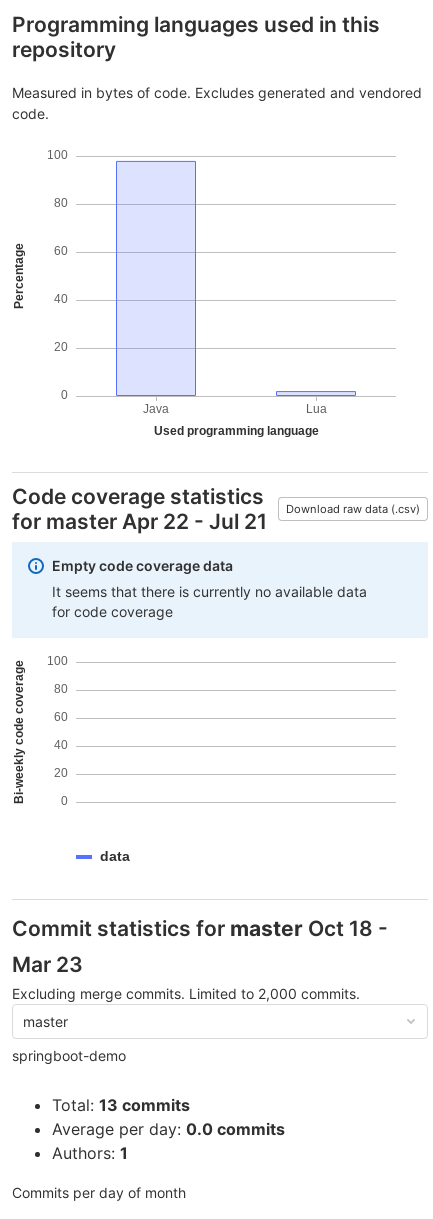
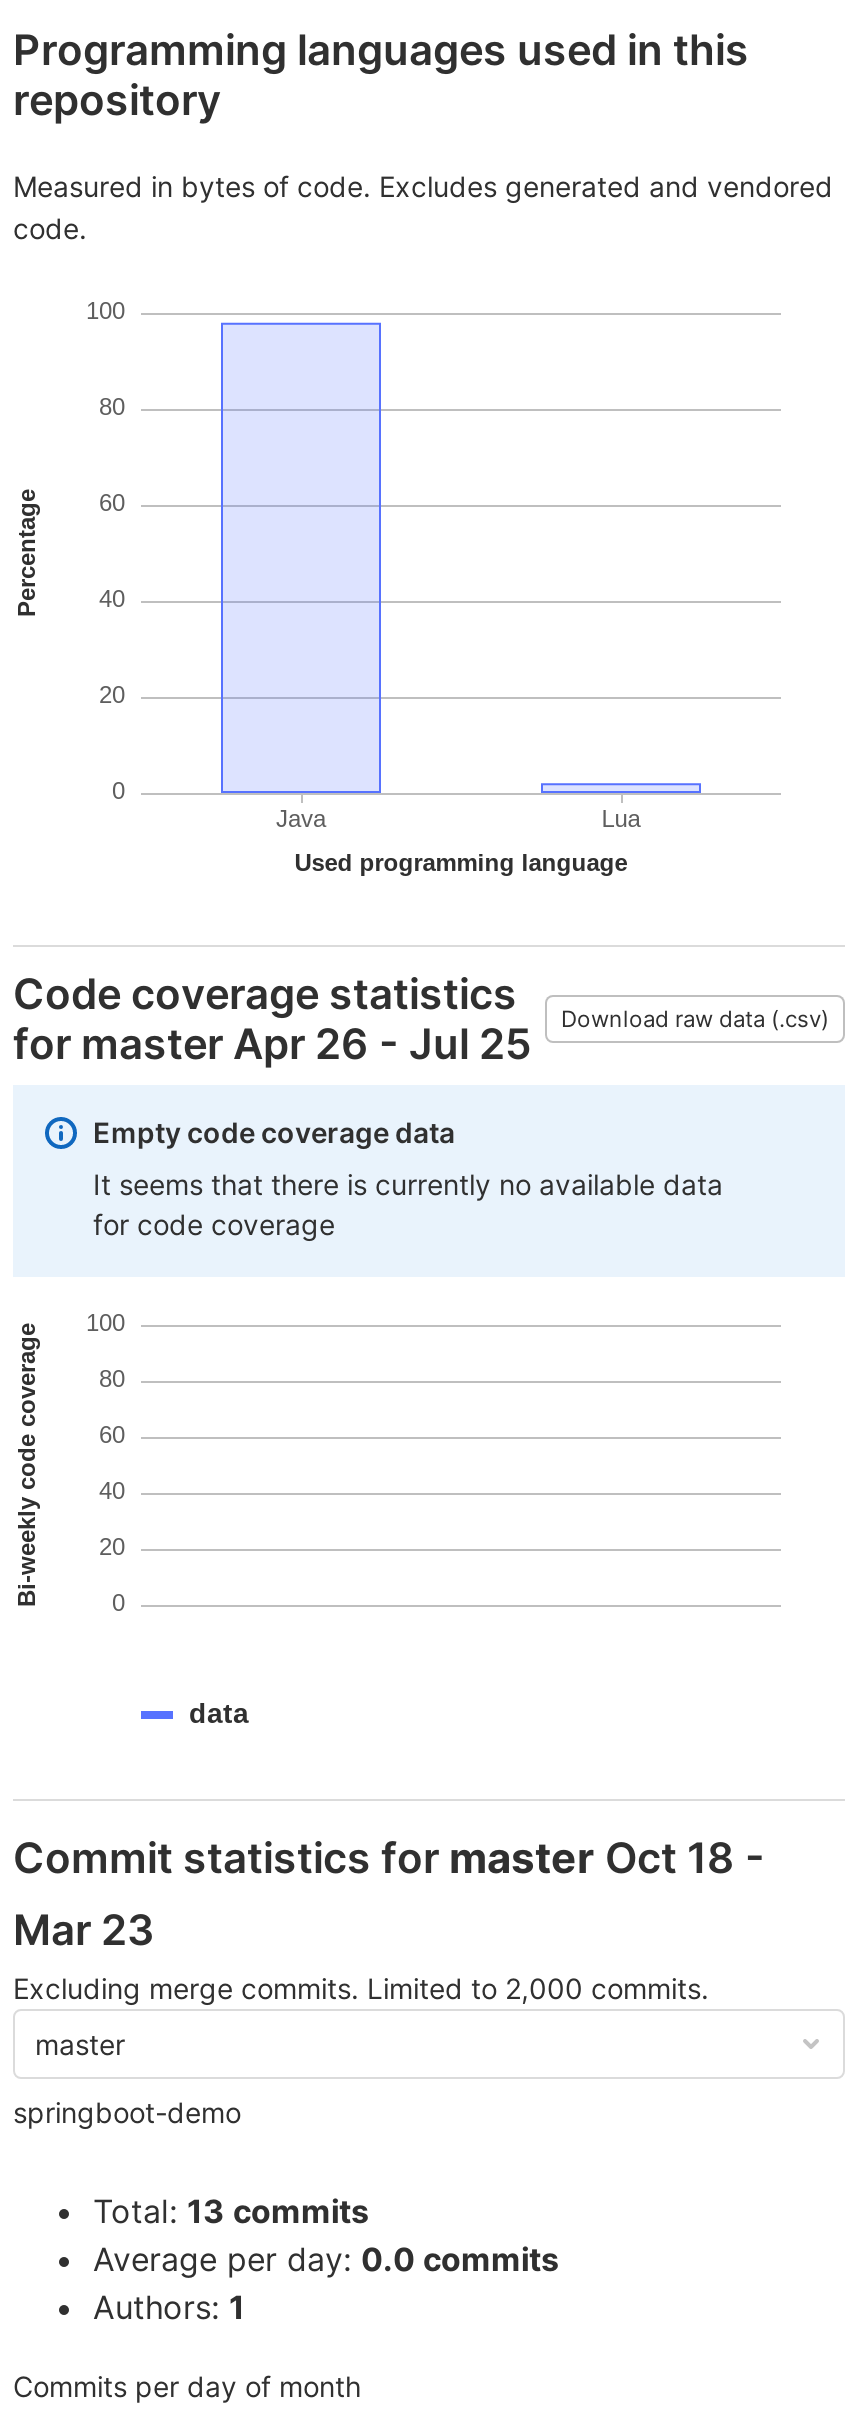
- for master Apr 22 - Jul 21
+ for master Apr 26 - Jul 25
